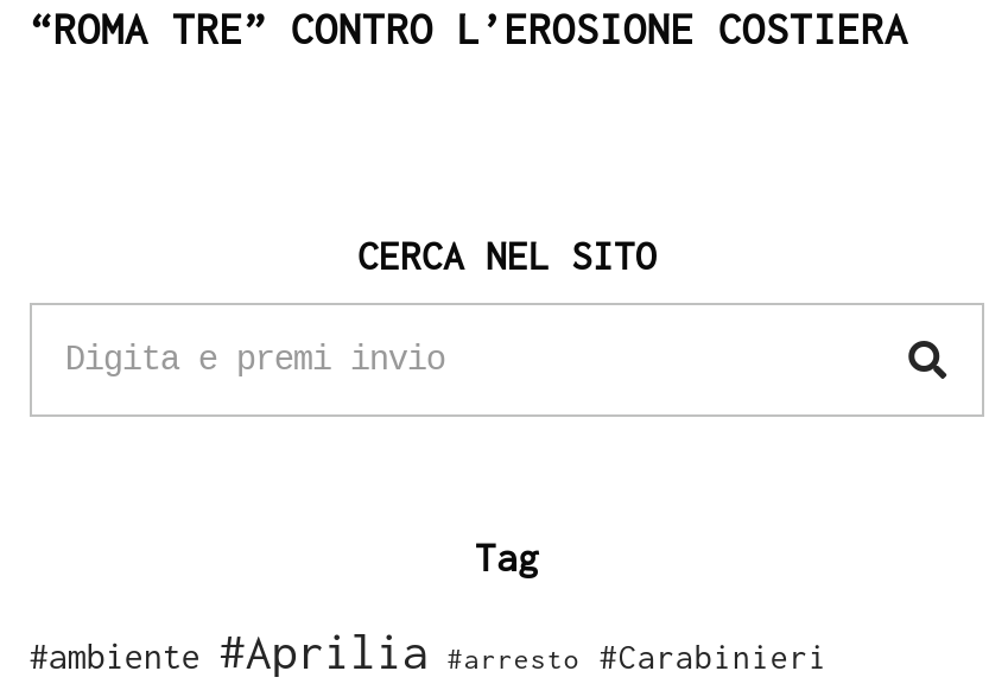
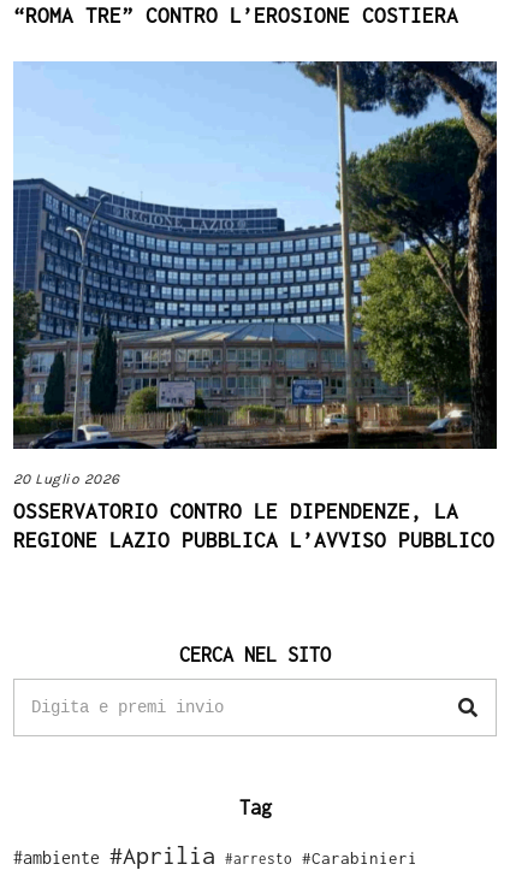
+ [image]
+ 20 Luglio 2026
+ OSSERVATORIO CONTRO LE DIPENDENZE, LA
+ REGIONE LAZIO PUBBLICA L’AVVISO PUBBLICO
